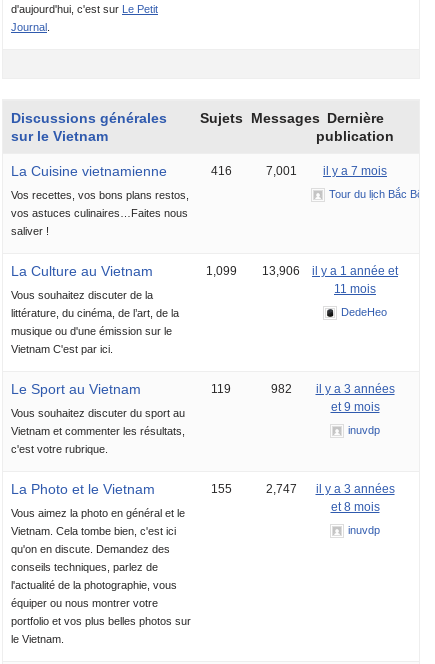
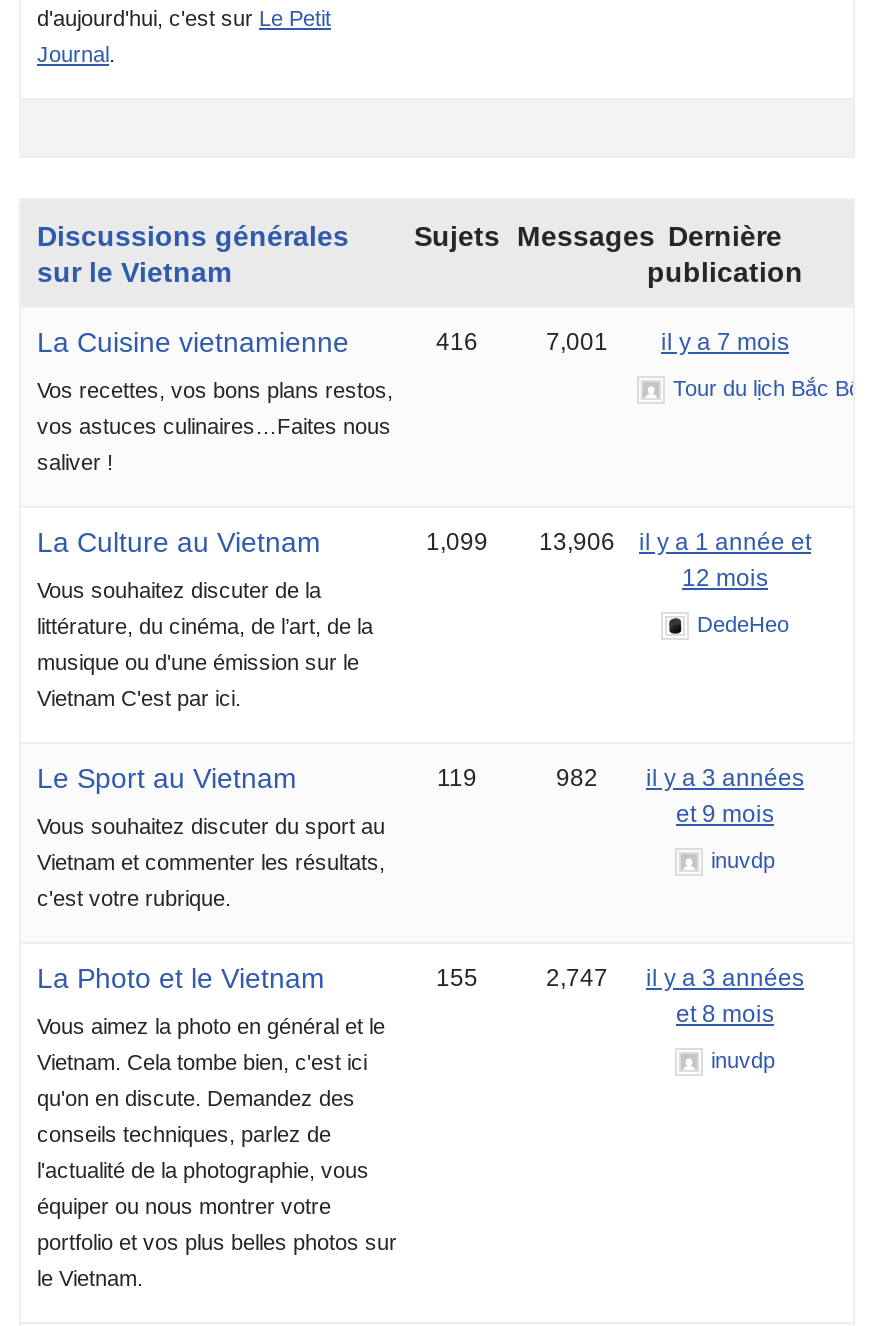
- 11 mois
+ 12 mois
